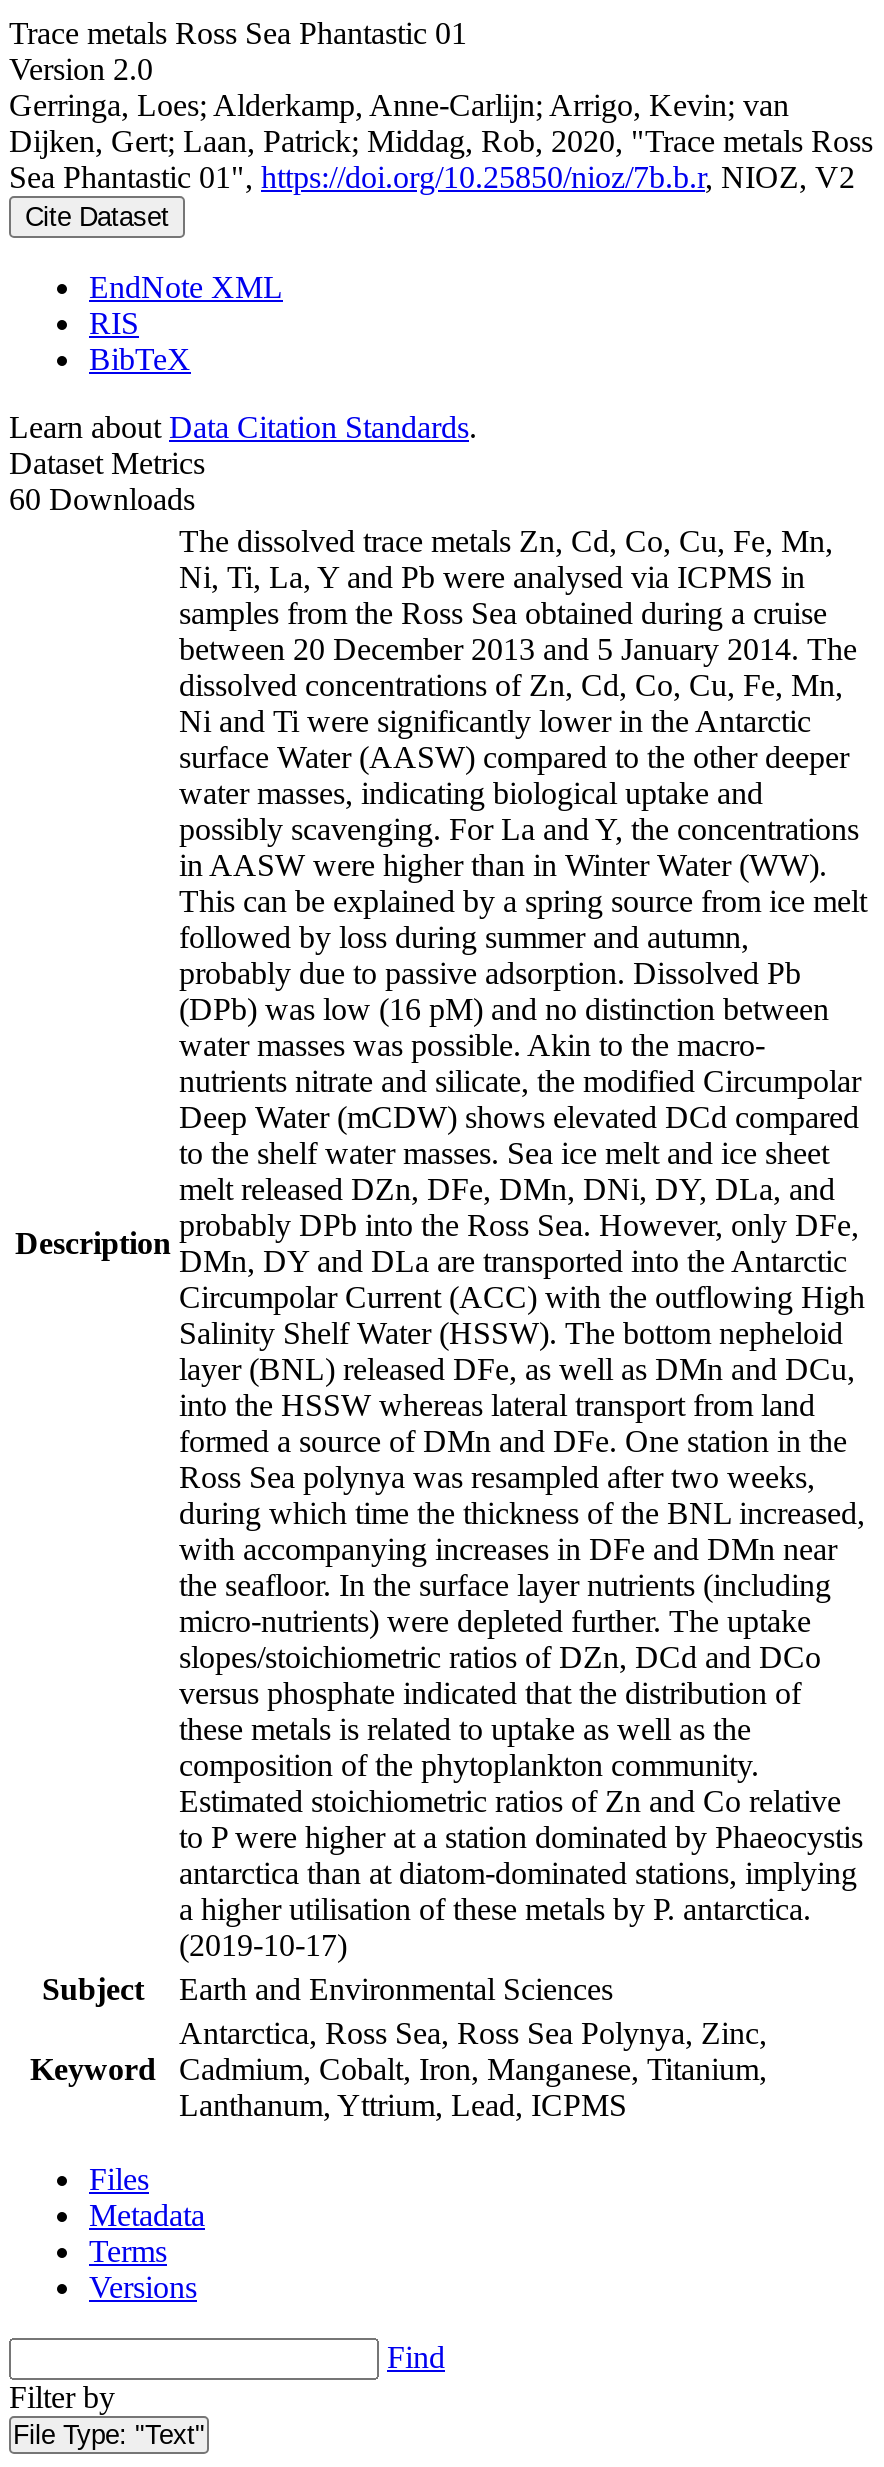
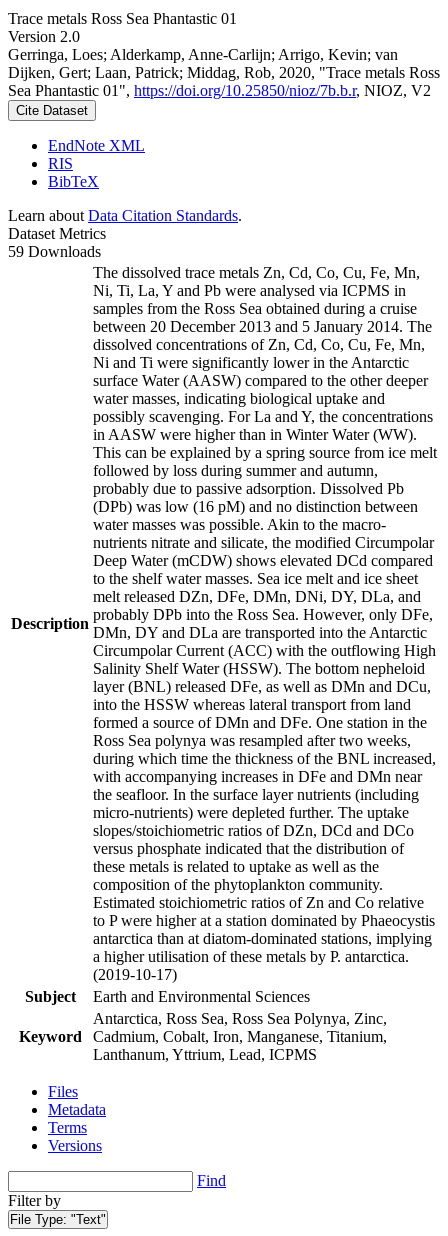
- 60 Downloads
+ 59 Downloads
